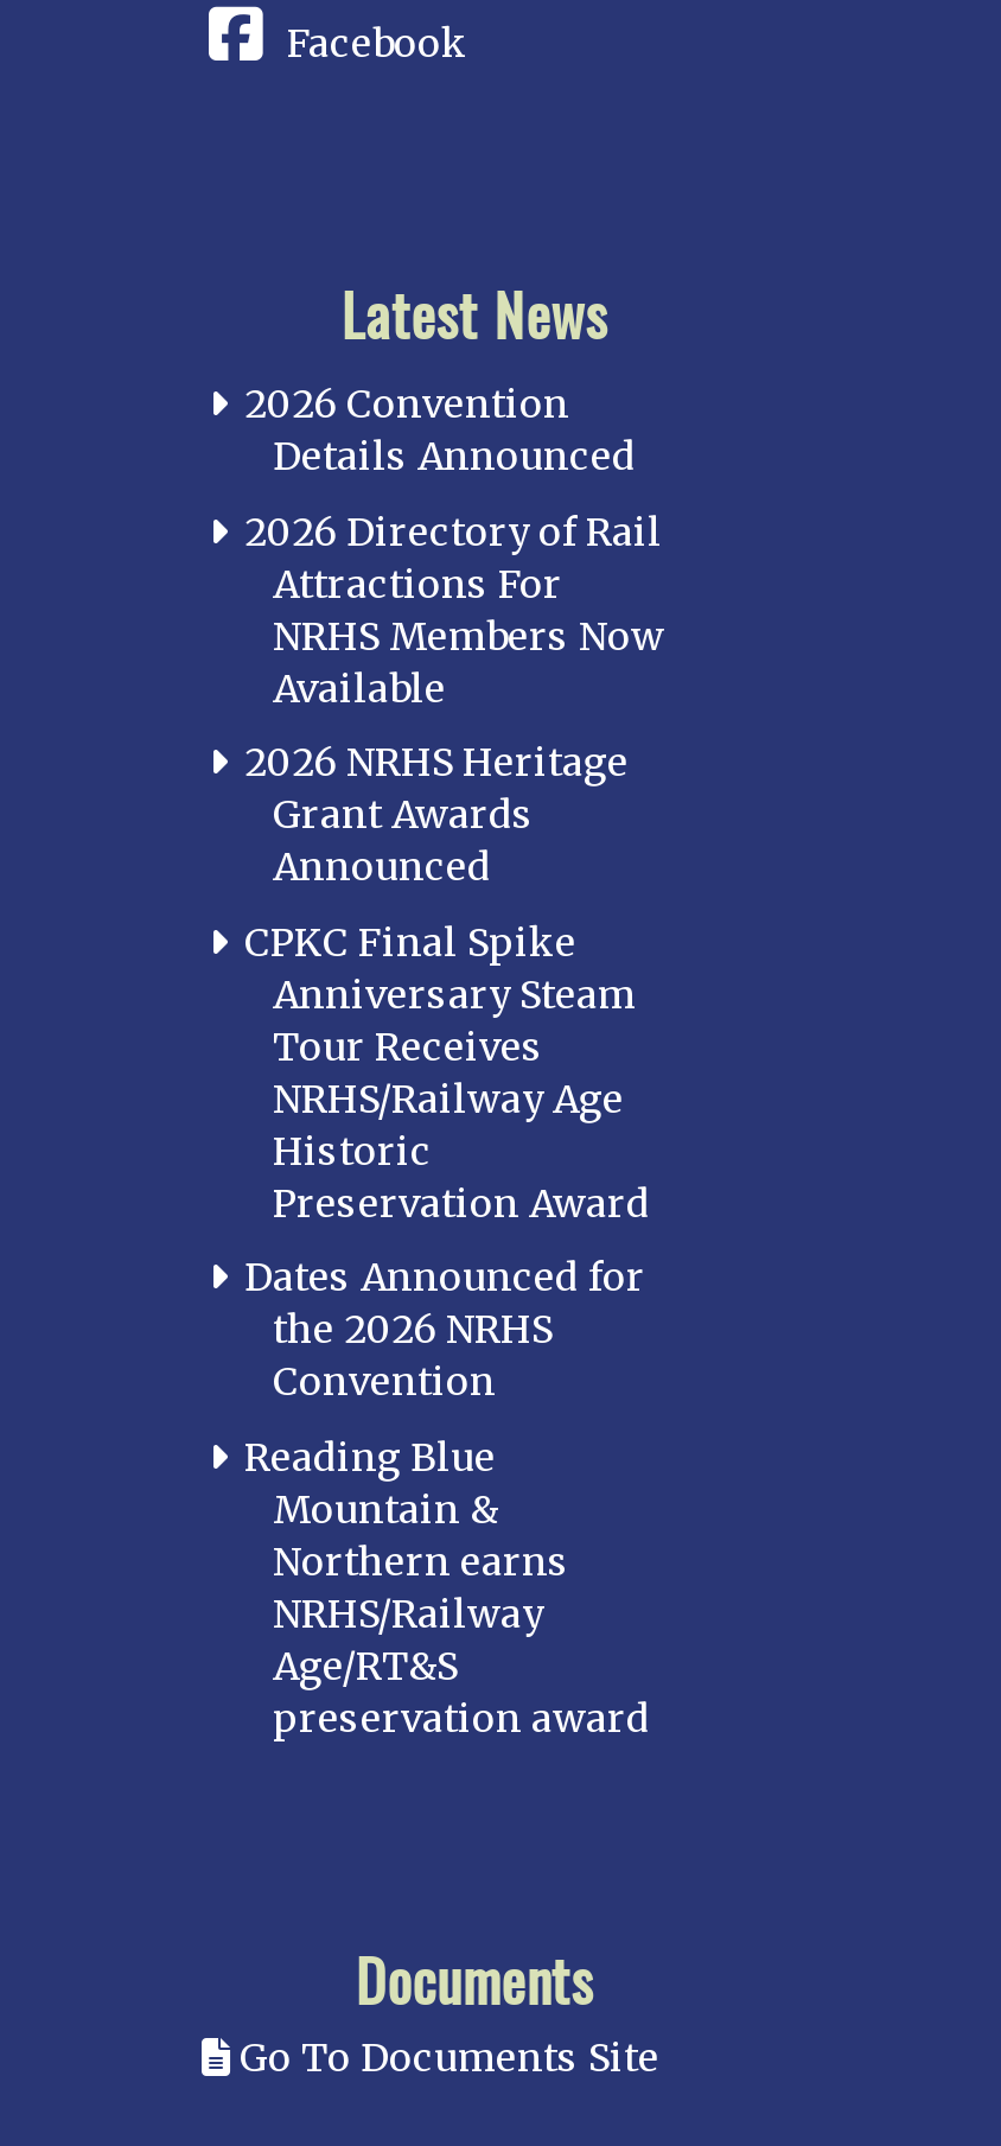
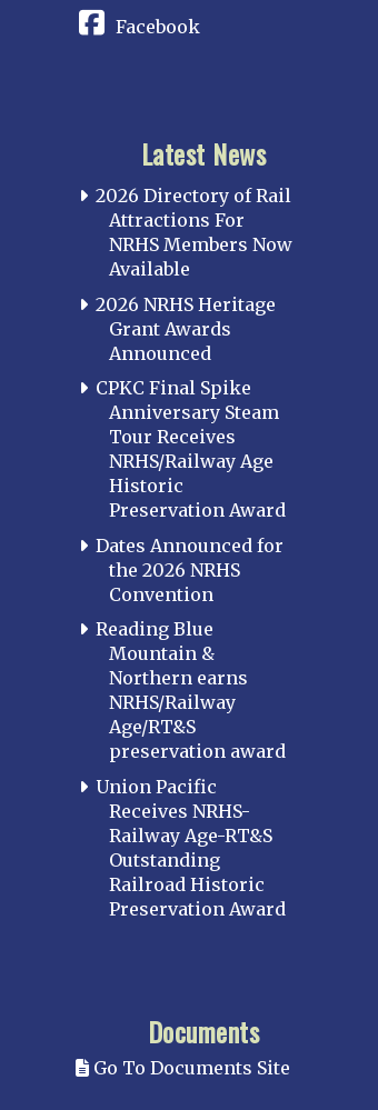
- 2026 Convention
- Details Announced

moved up: 2026 Directory of Rail | Attractions For | NRHS Members Now | ... | Age/RT&S | preservation award

+ Union Pacific
+ Receives NRHS-
+ Railway Age-RT&S
+ Outstanding
+ Railroad Historic
+ Preservation Award
